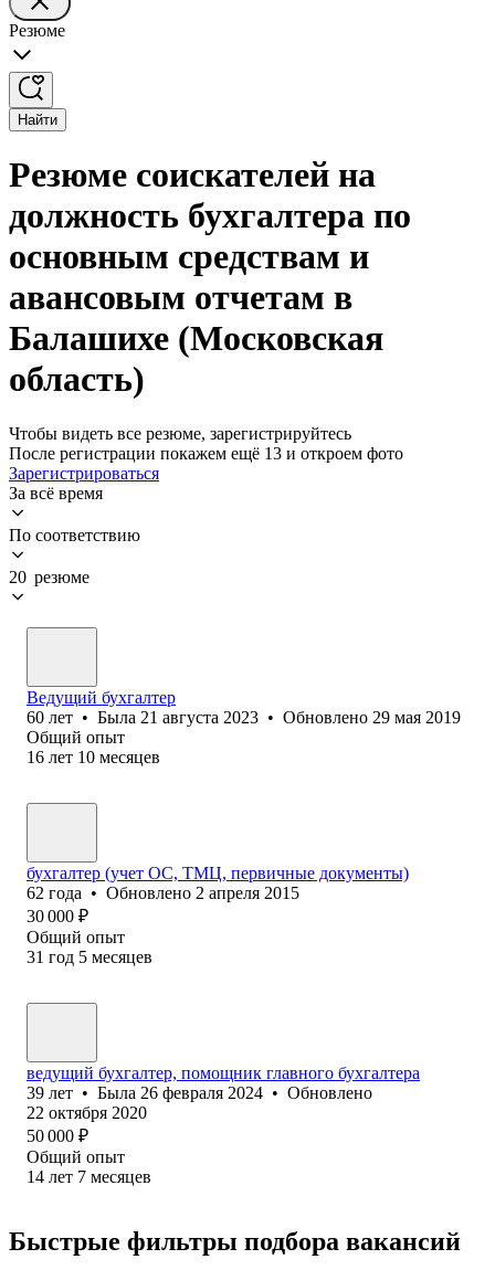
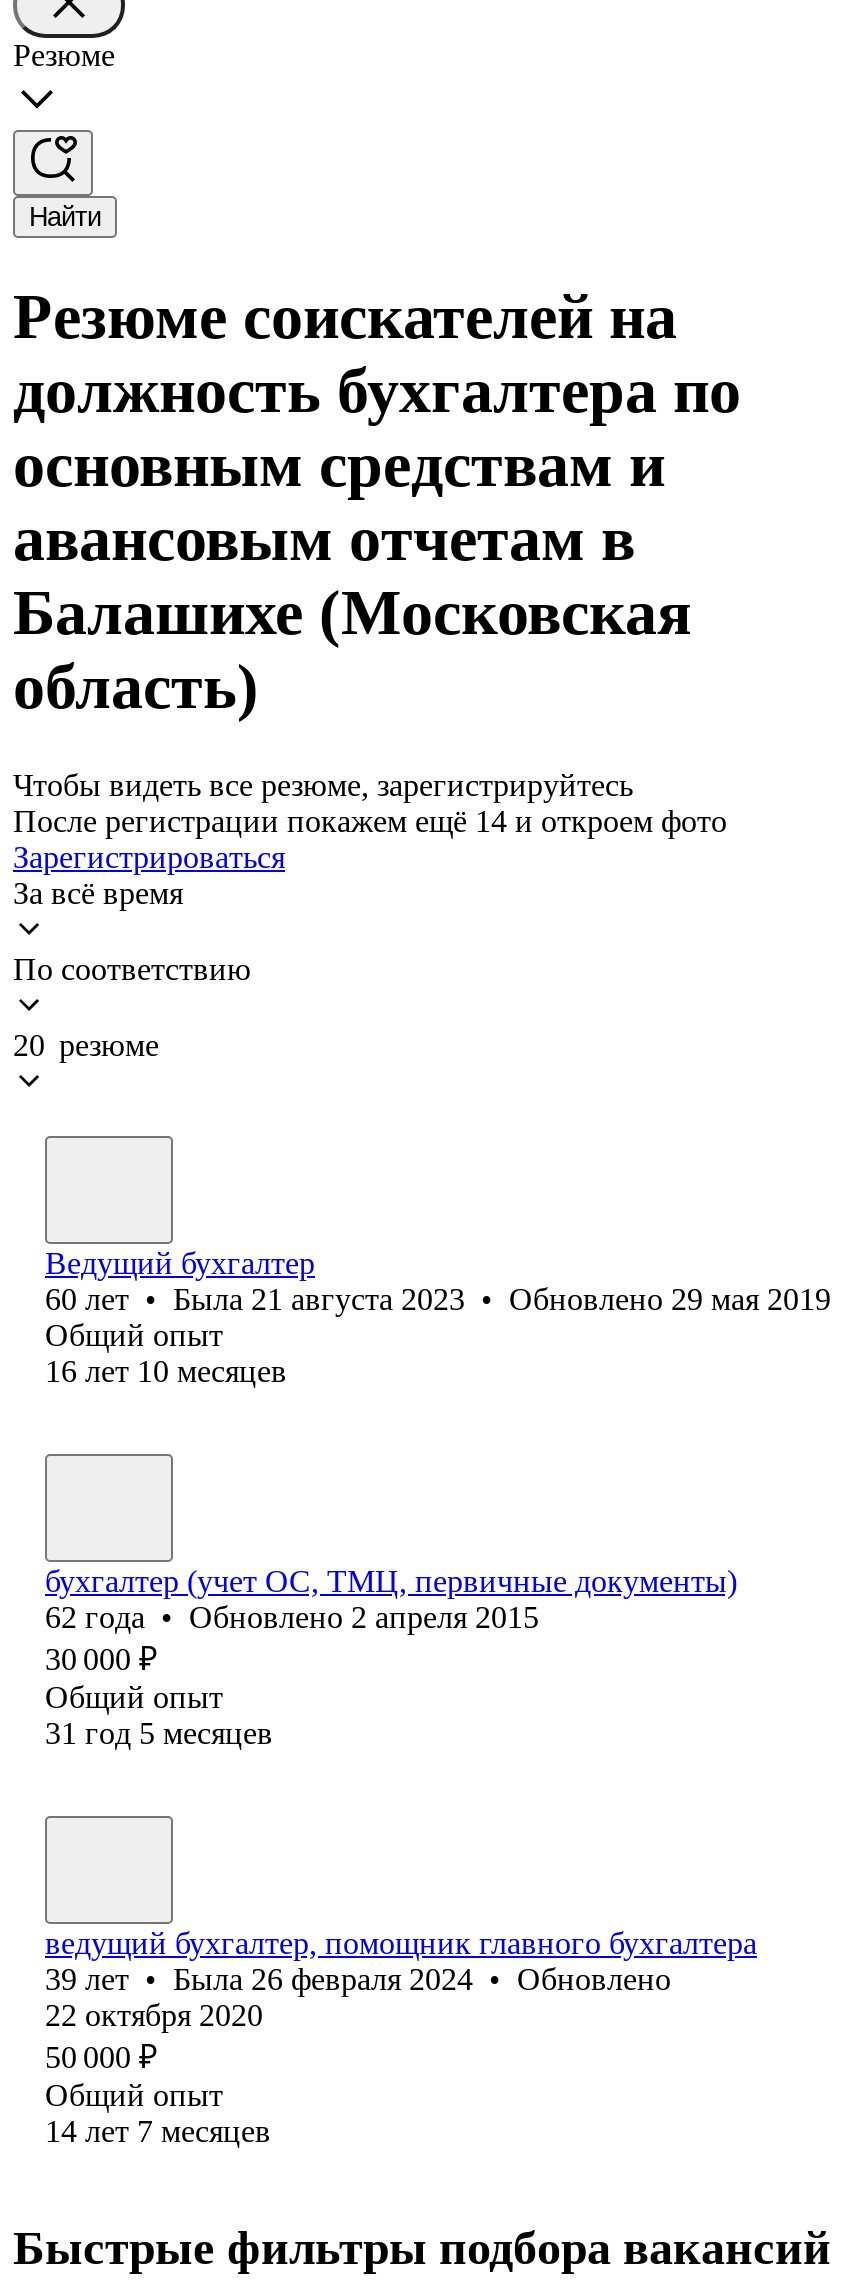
- После регистрации покажем ещё 13 и откроем фото
+ После регистрации покажем ещё 14 и откроем фото
